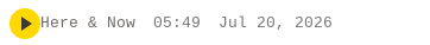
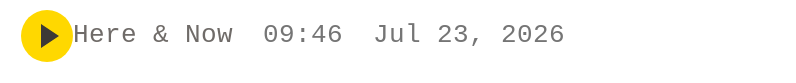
- 05:49
- Jul 20, 2026
+ 09:46
+ Jul 23, 2026
